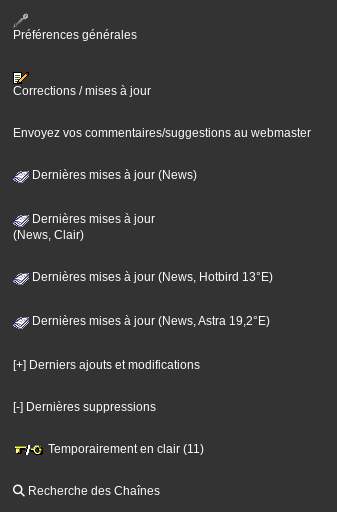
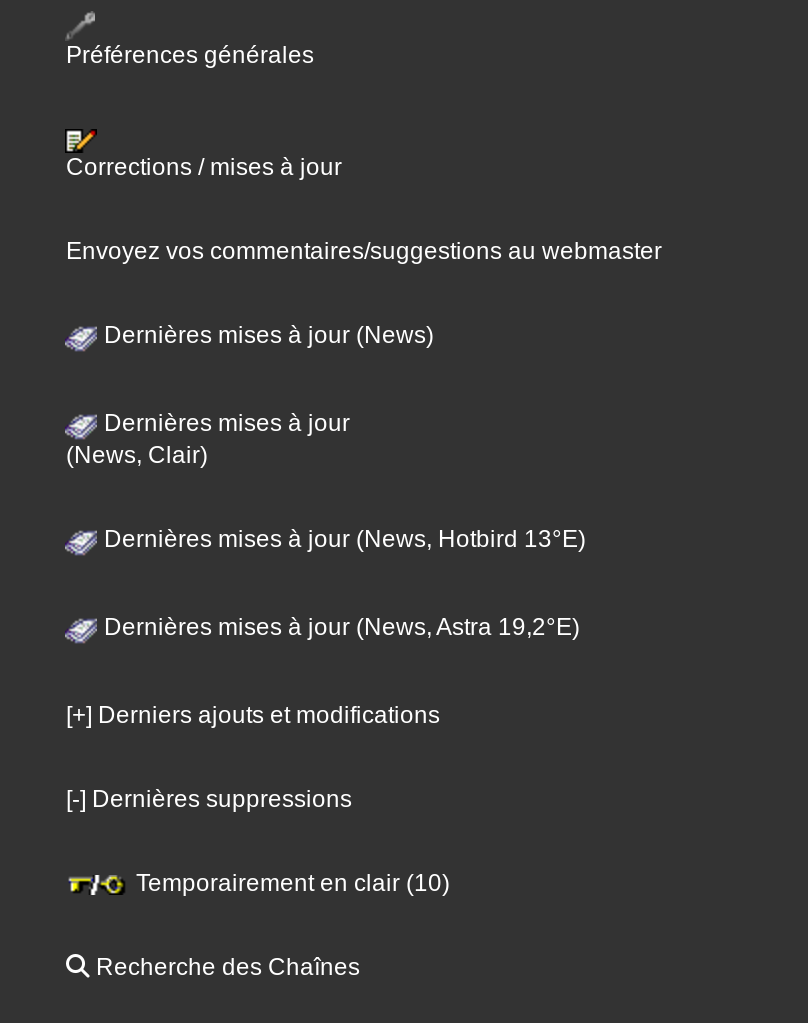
- Temporairement en clair (11)
+ Temporairement en clair (10)
